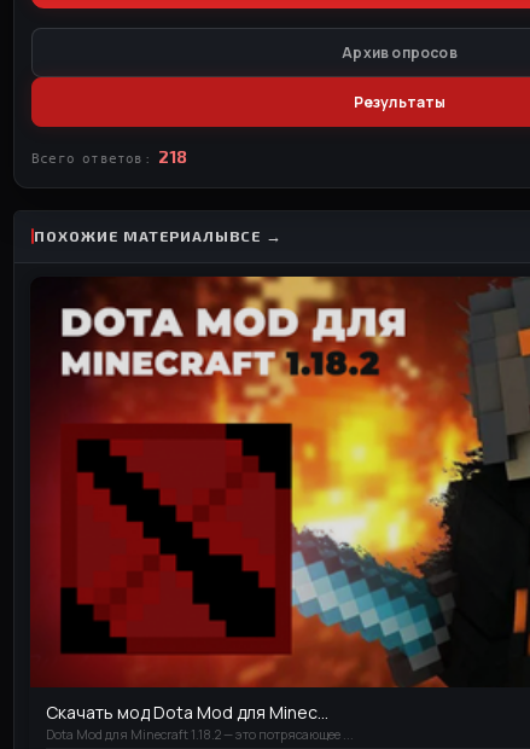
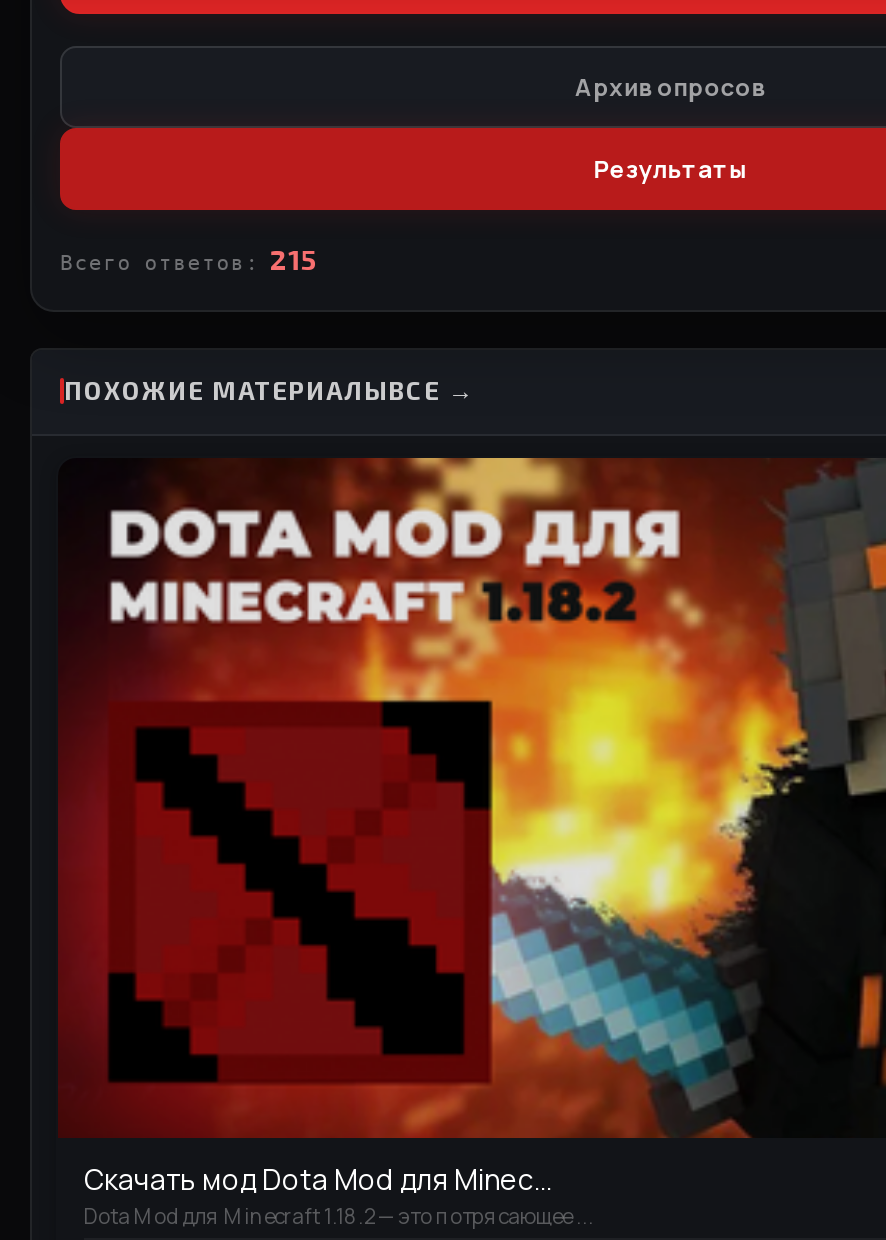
- Всего ответов: 218
+ Всего ответов: 215
